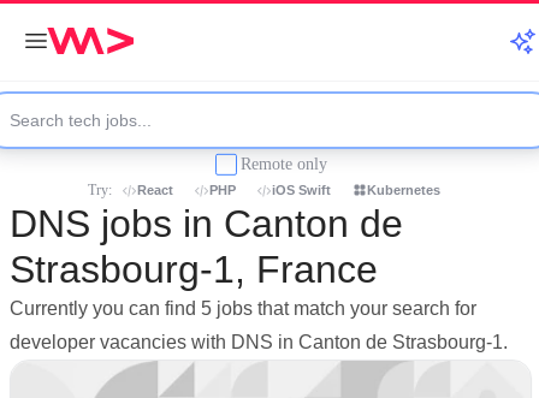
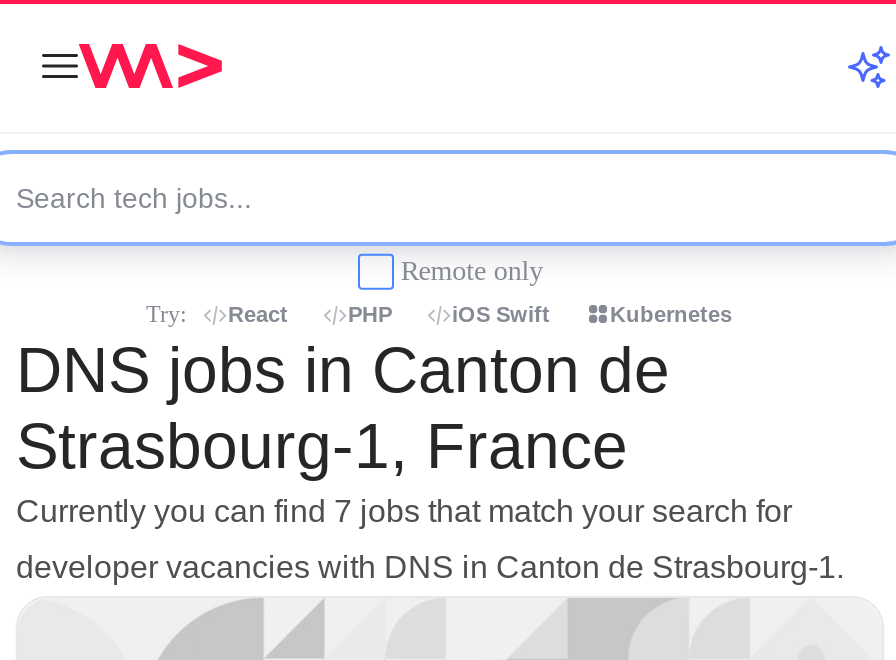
- Currently you can find 5 jobs that match your search for
+ Currently you can find 7 jobs that match your search for
